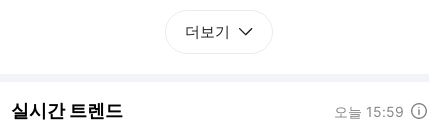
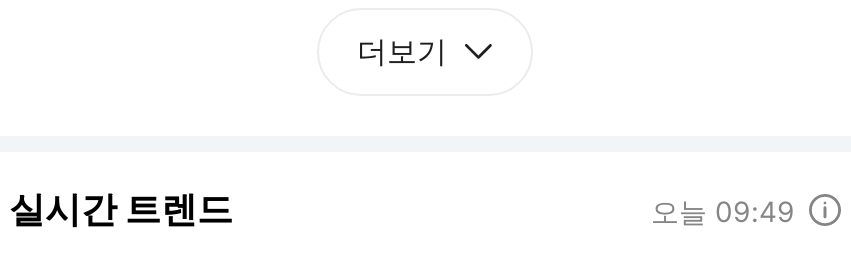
- 오늘 15:59
+ 오늘 09:49
